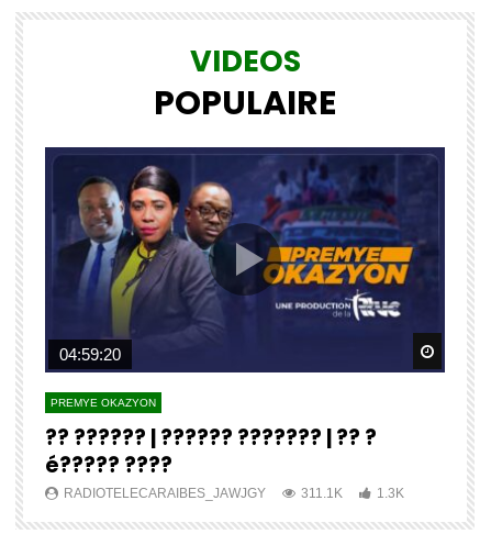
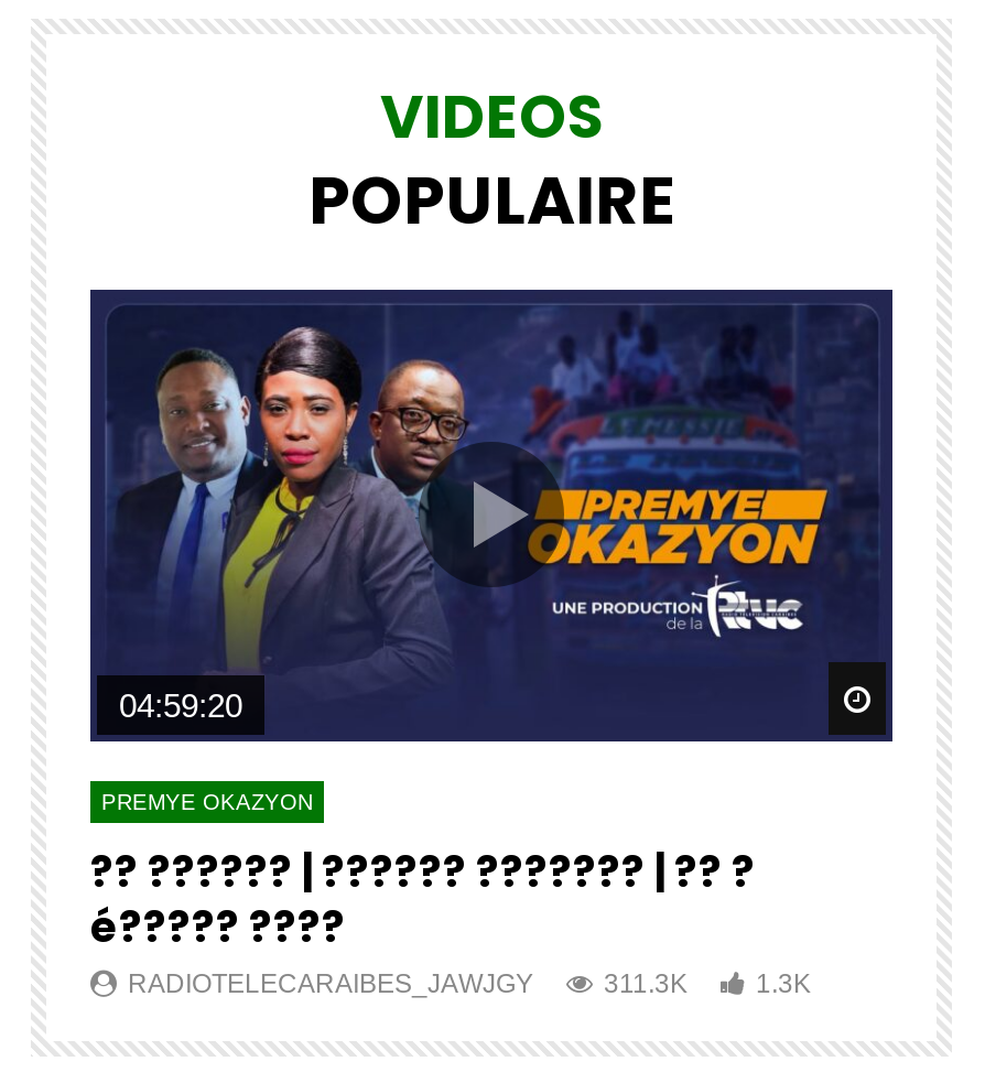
- 311.1K
+ 311.3K
